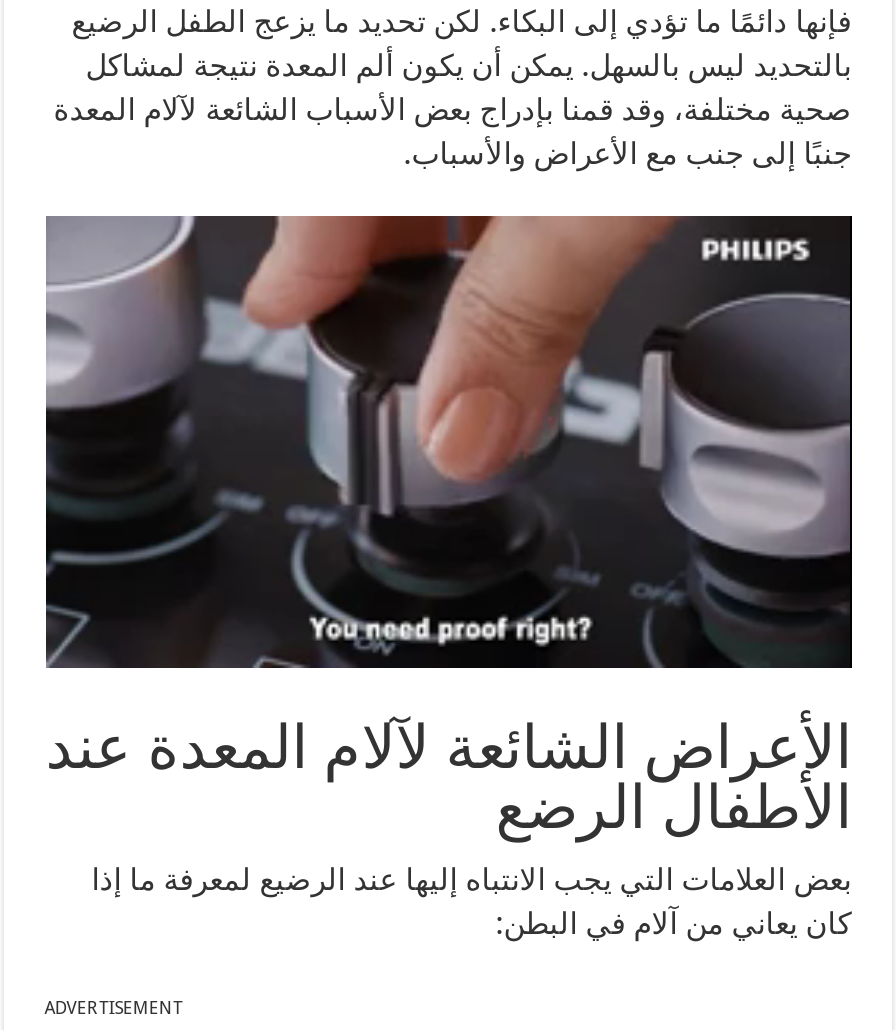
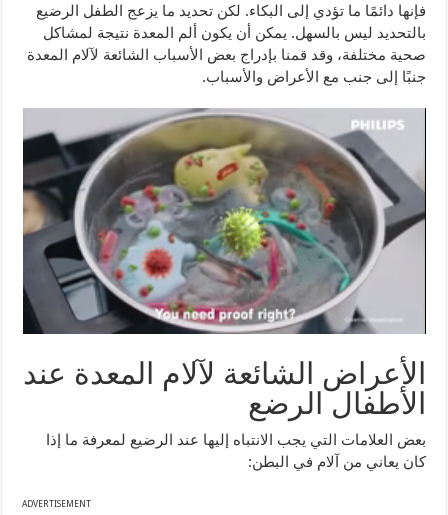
- [image]
+ [image]
